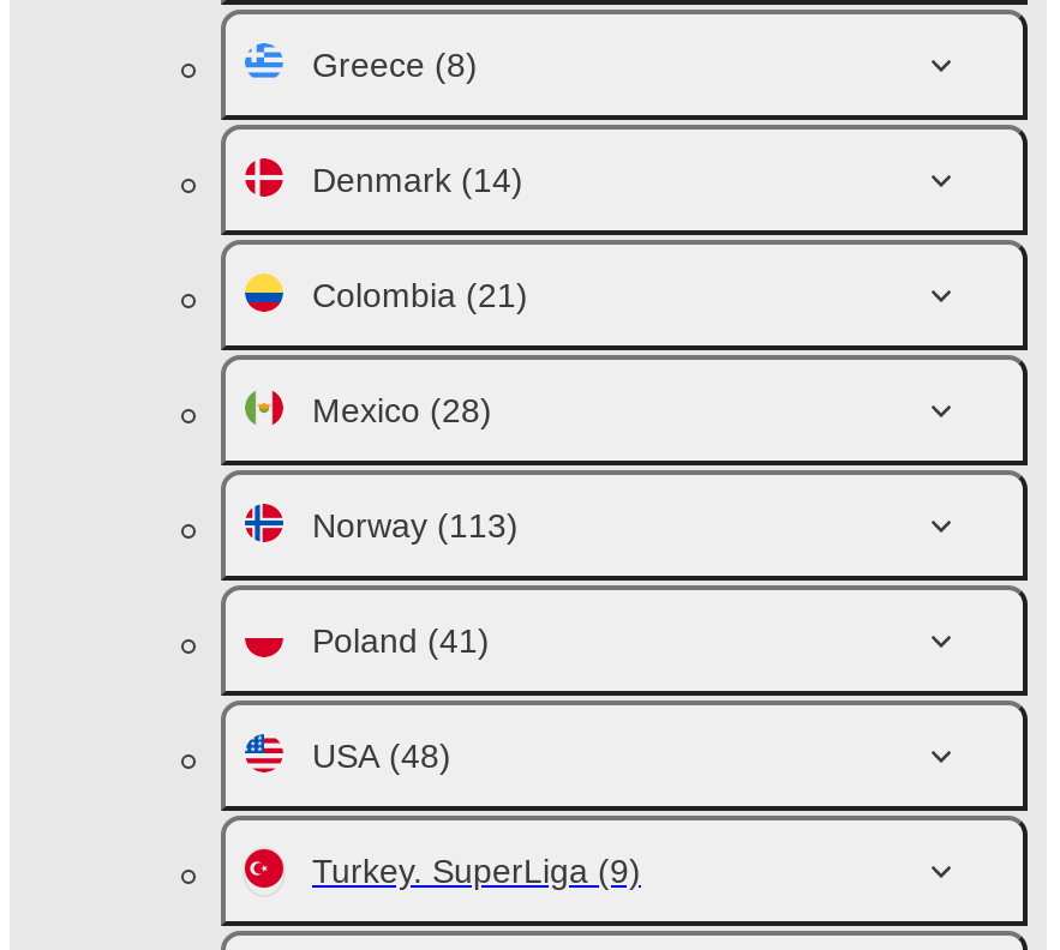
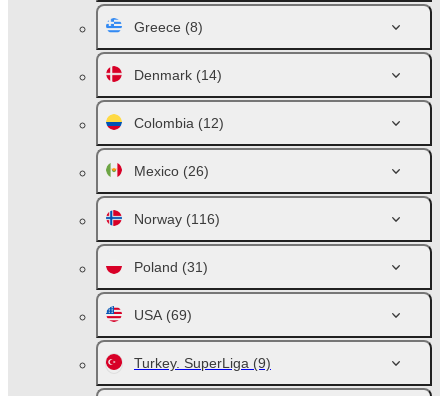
- Colombia (21)
+ Colombia (12)

- Mexico (28)
+ Mexico (26)

- Norway (113)
+ Norway (116)

- Poland (41)
+ Poland (31)

- USA (48)
+ USA (69)
